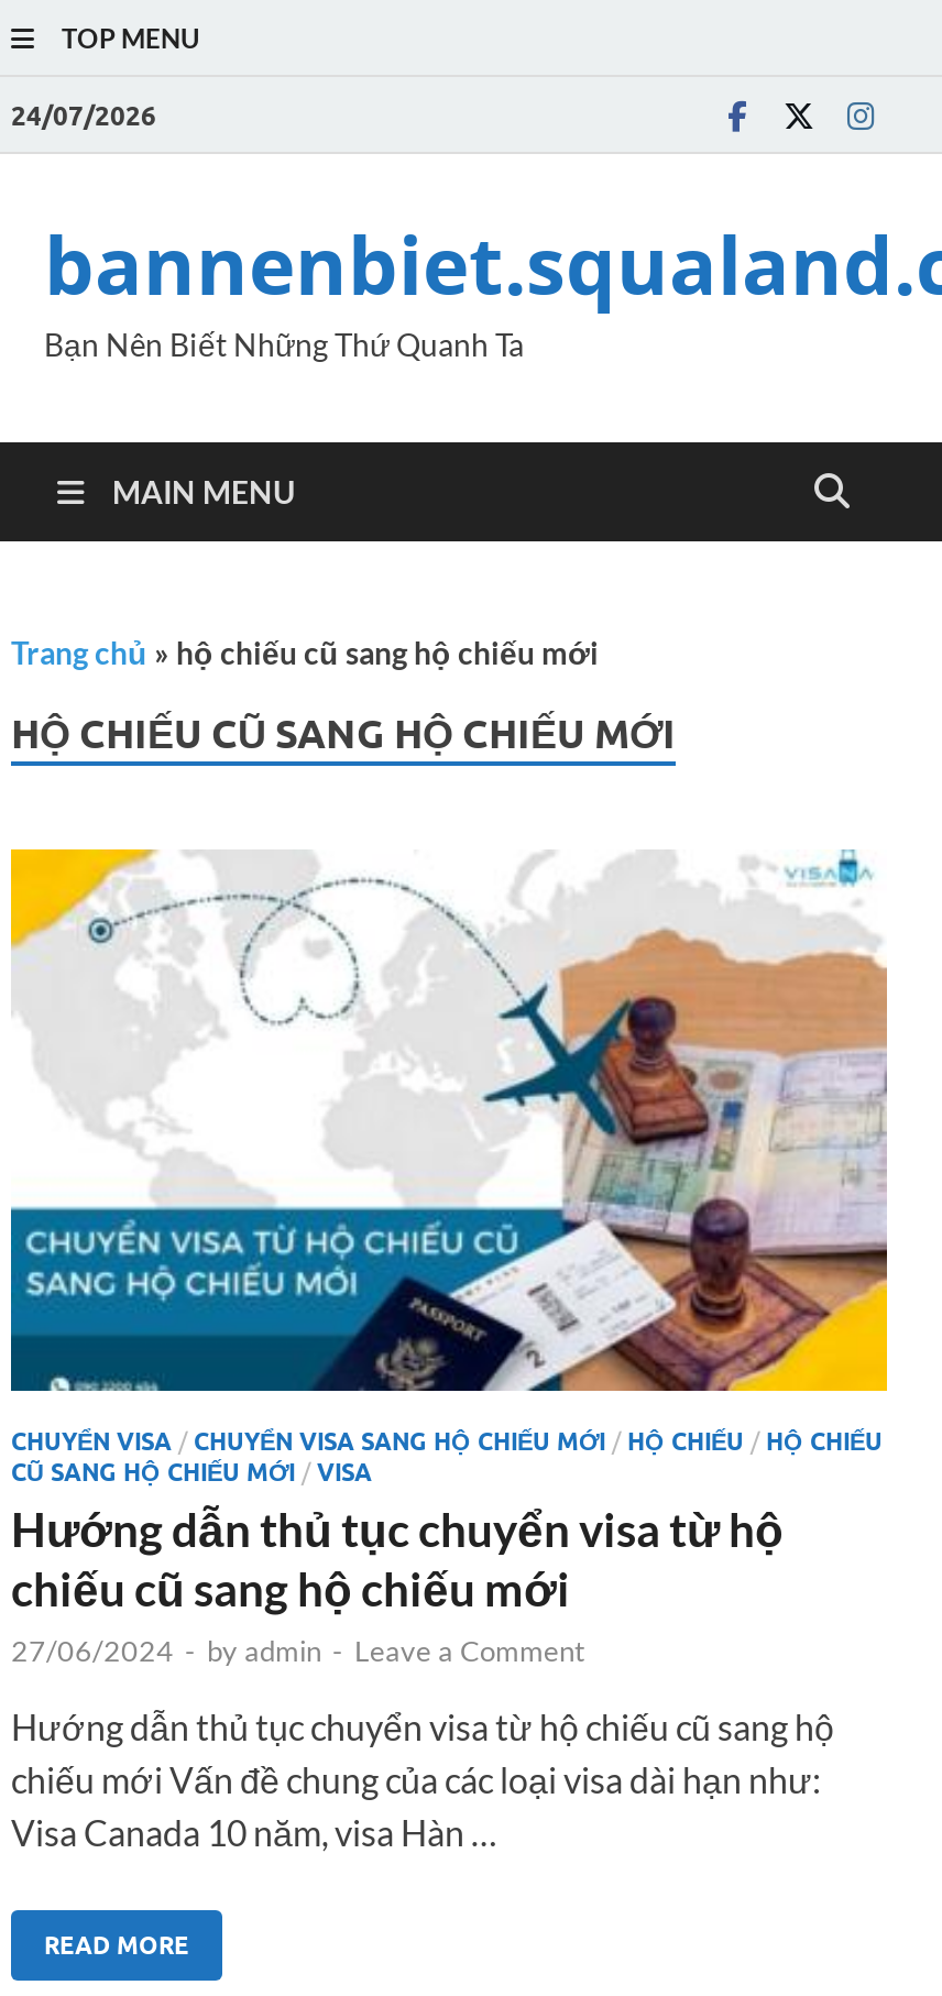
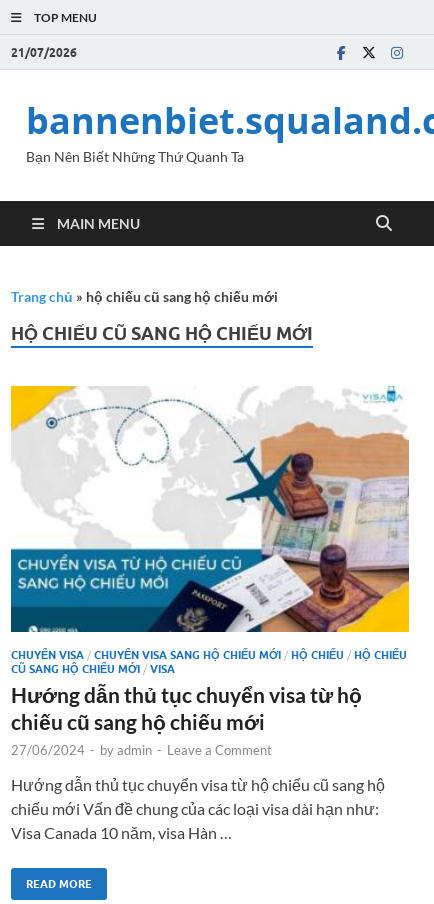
- 24/07/2026
+ 21/07/2026
